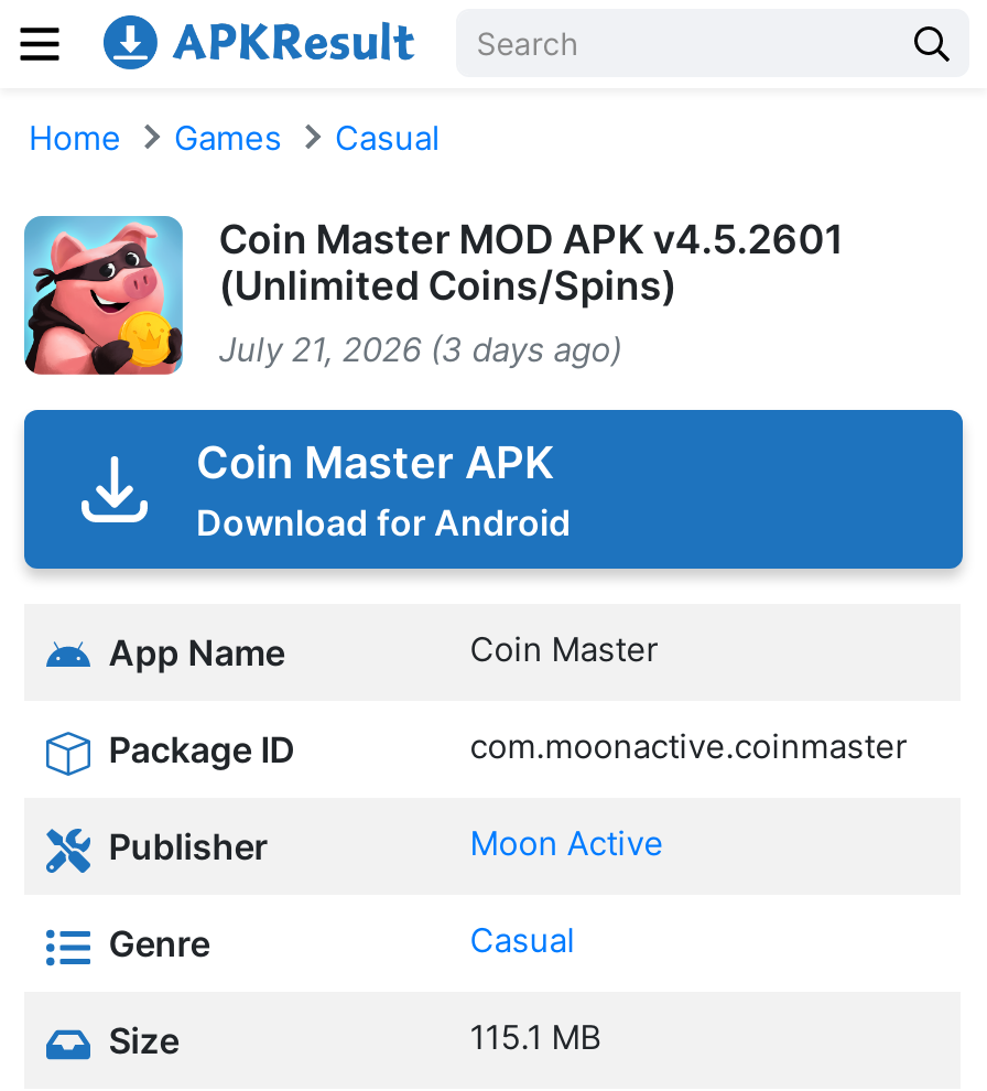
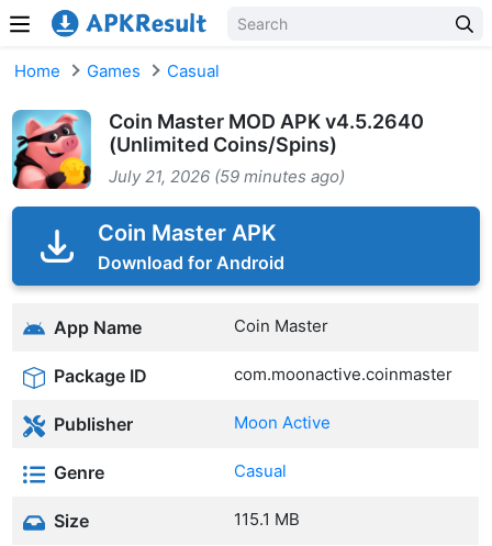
- Coin Master MOD APK v4.5.2601
+ Coin Master MOD APK v4.5.2640

- July 21, 2026 (3 days ago)
+ July 21, 2026 (59 minutes ago)
